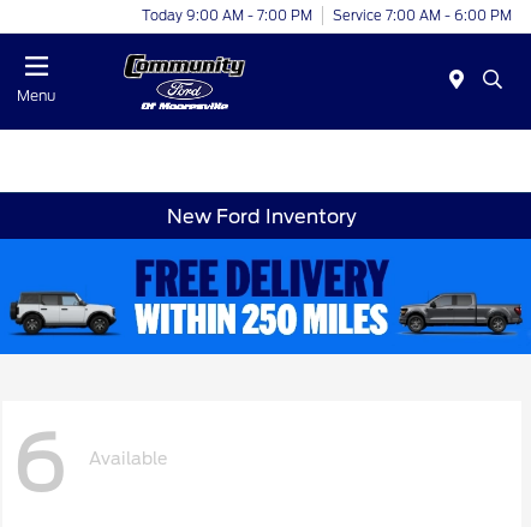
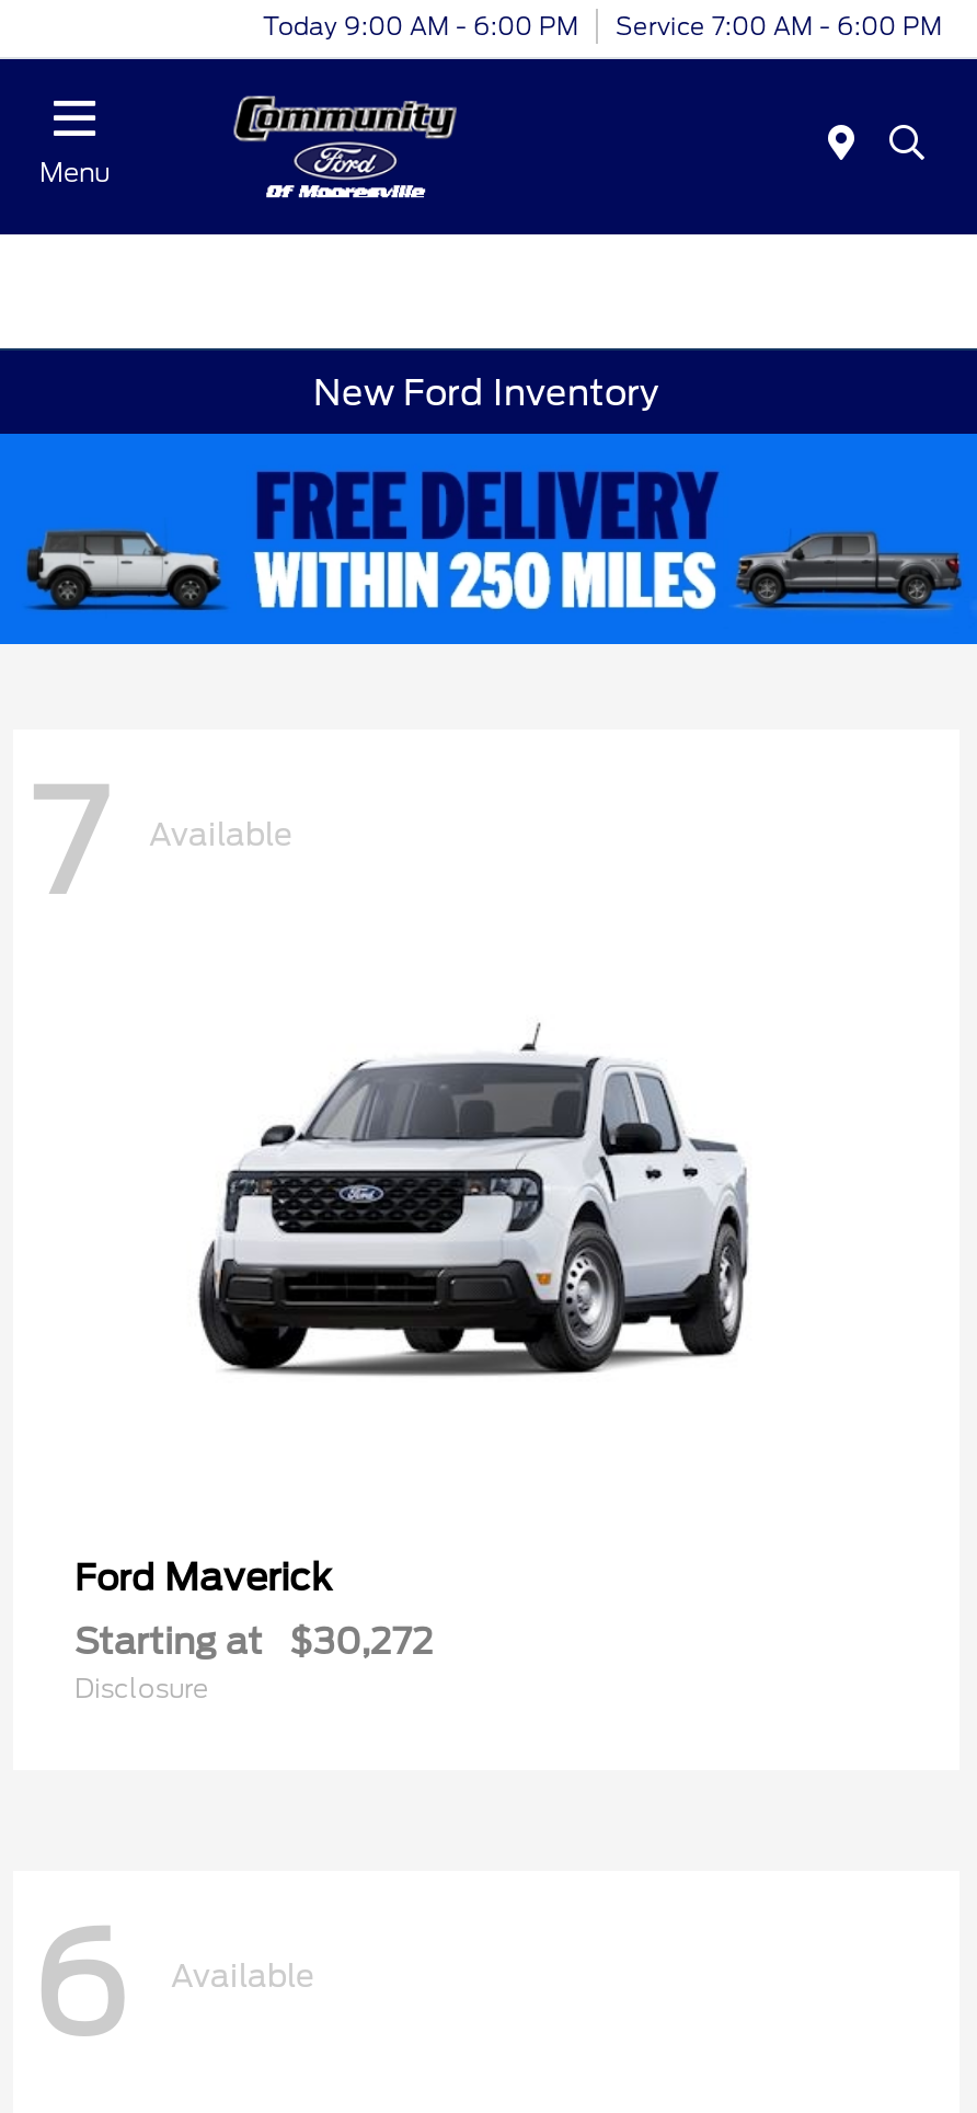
- Today 9:00 AM - 7:00 PM Service 7:00 AM - 6:00 PM
+ Today 9:00 AM - 6:00 PM Service 7:00 AM - 6:00 PM

+ 7
+ Available

+ Ford Maverick
+ Starting at
+ $30,272
+ Disclosure

+ [image]
